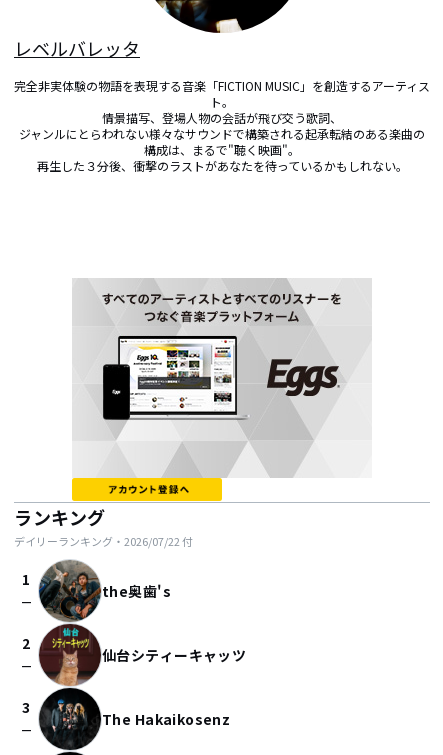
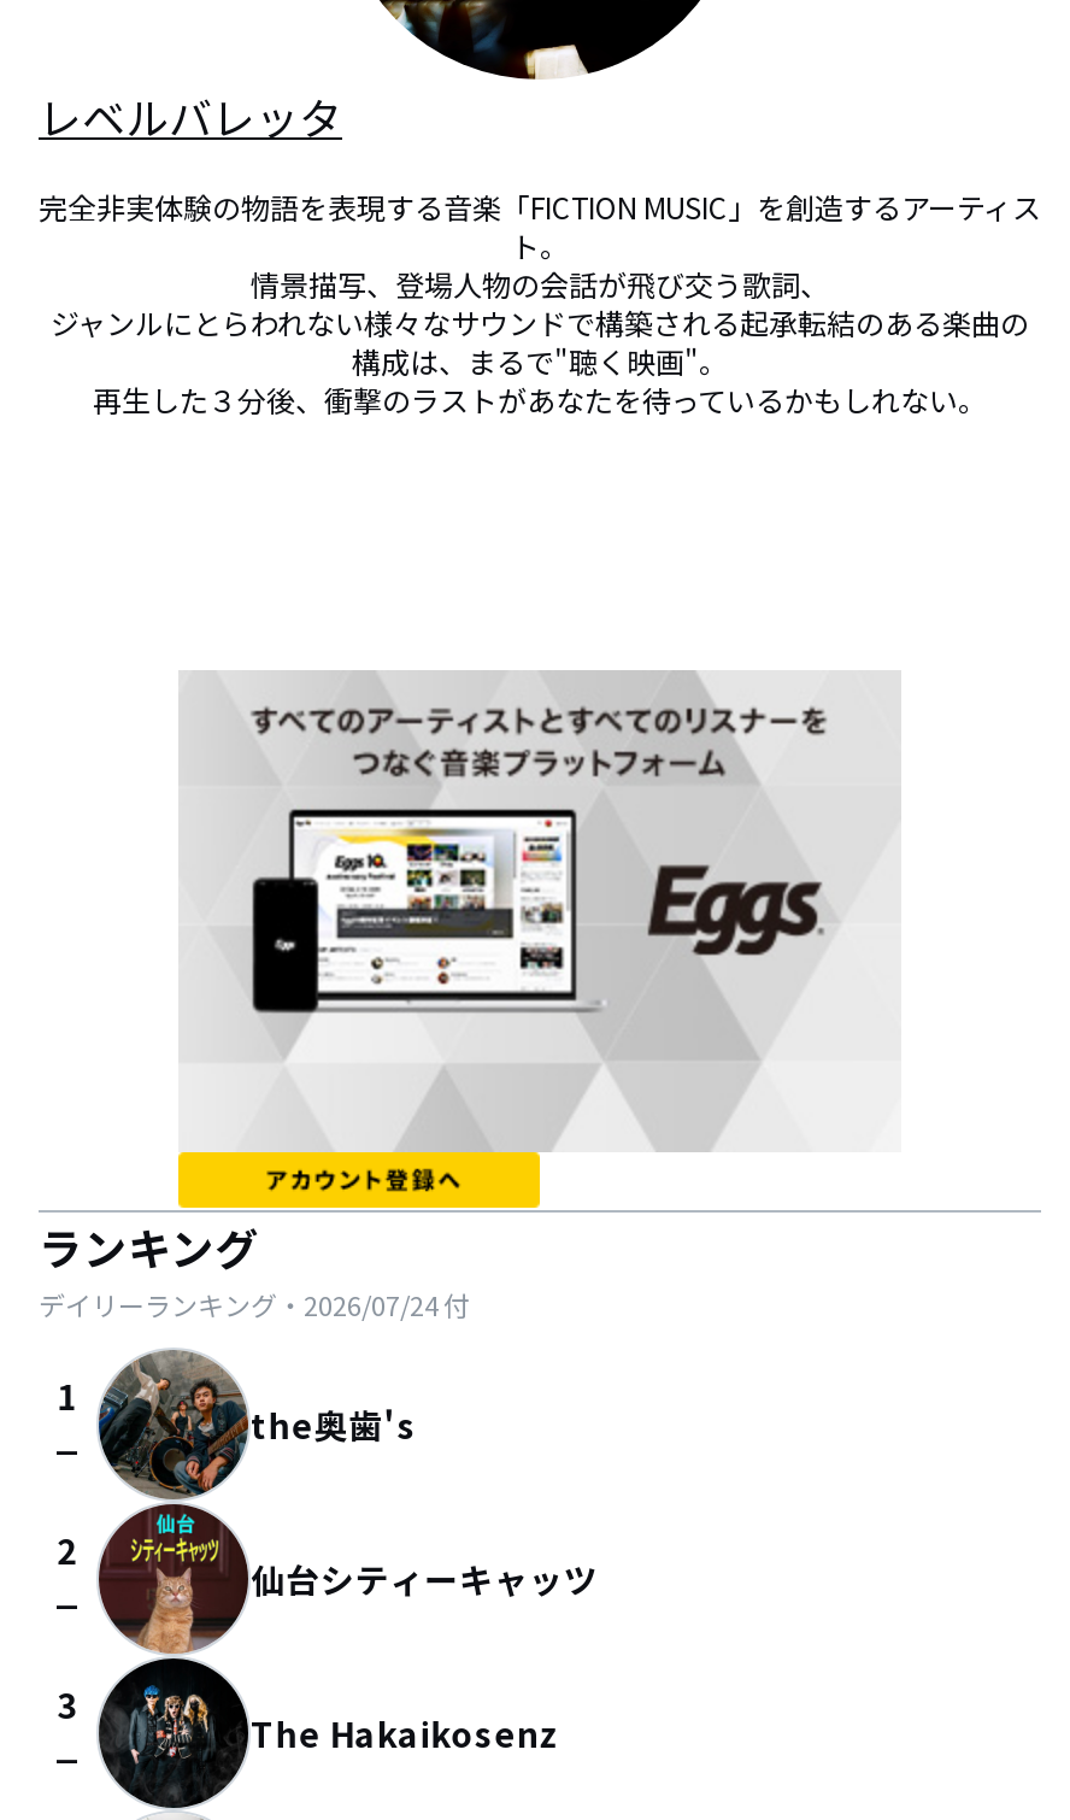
- デイリーランキング・2026/07/22付
+ デイリーランキング・2026/07/24付
